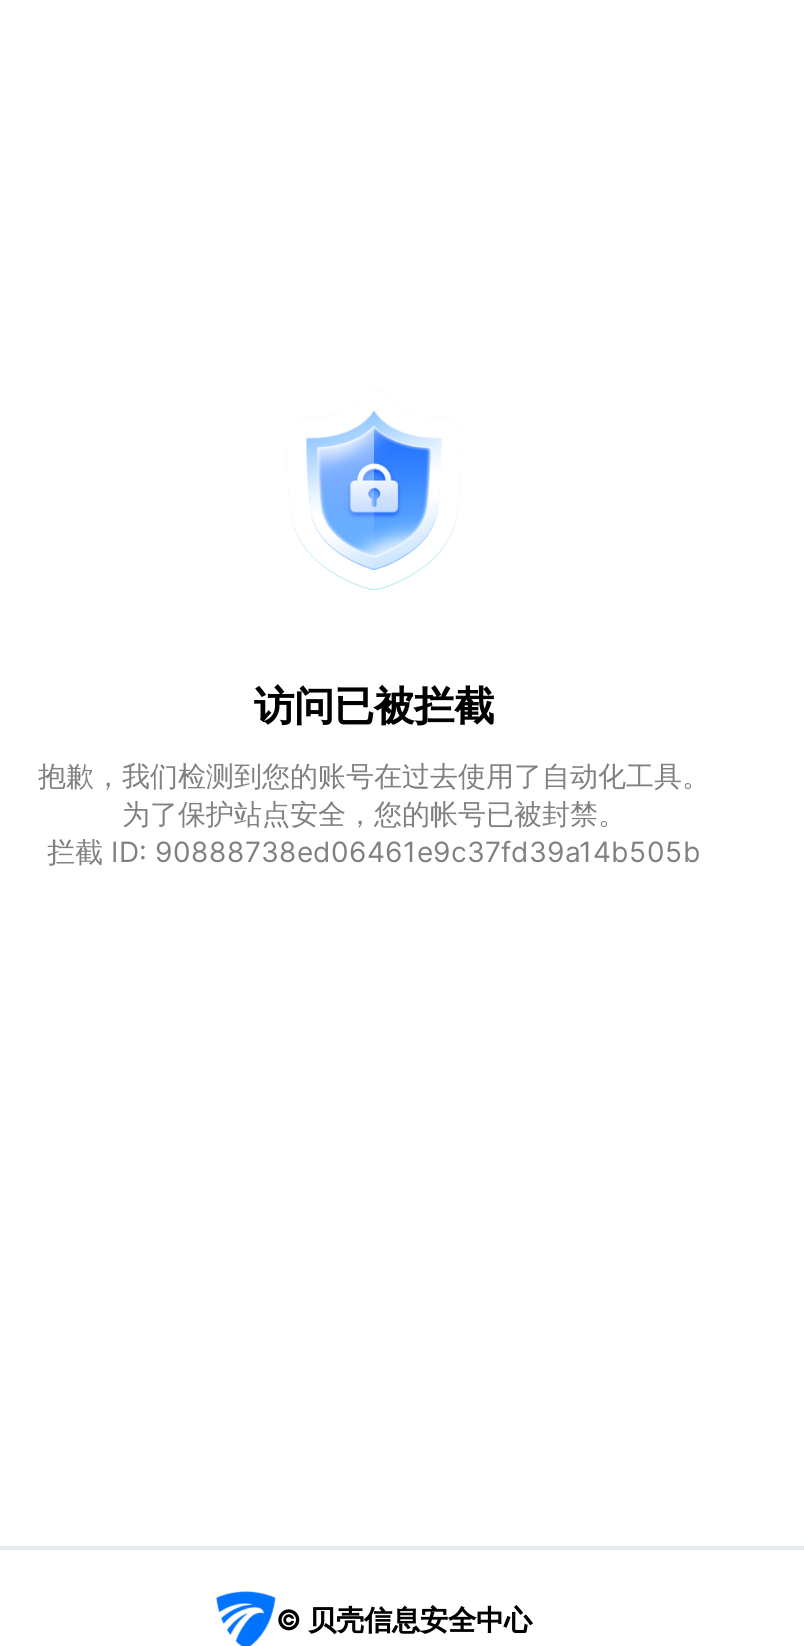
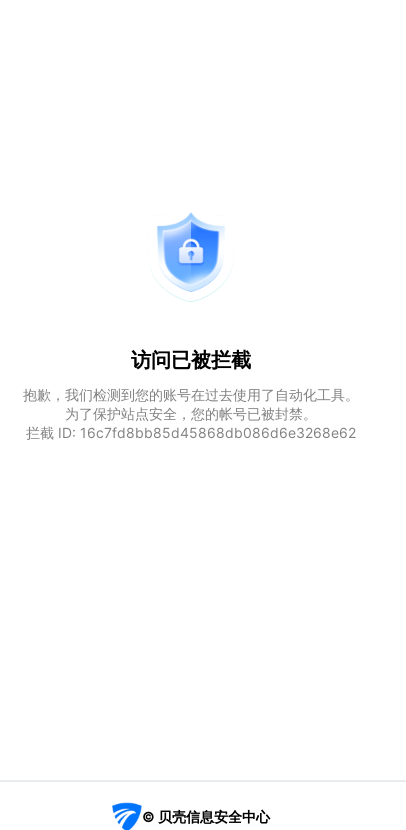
- 拦截 ID: 90888738ed06461e9c37fd39a14b505b
+ 拦截 ID: 16c7fd8bb85d45868db086d6e3268e62
